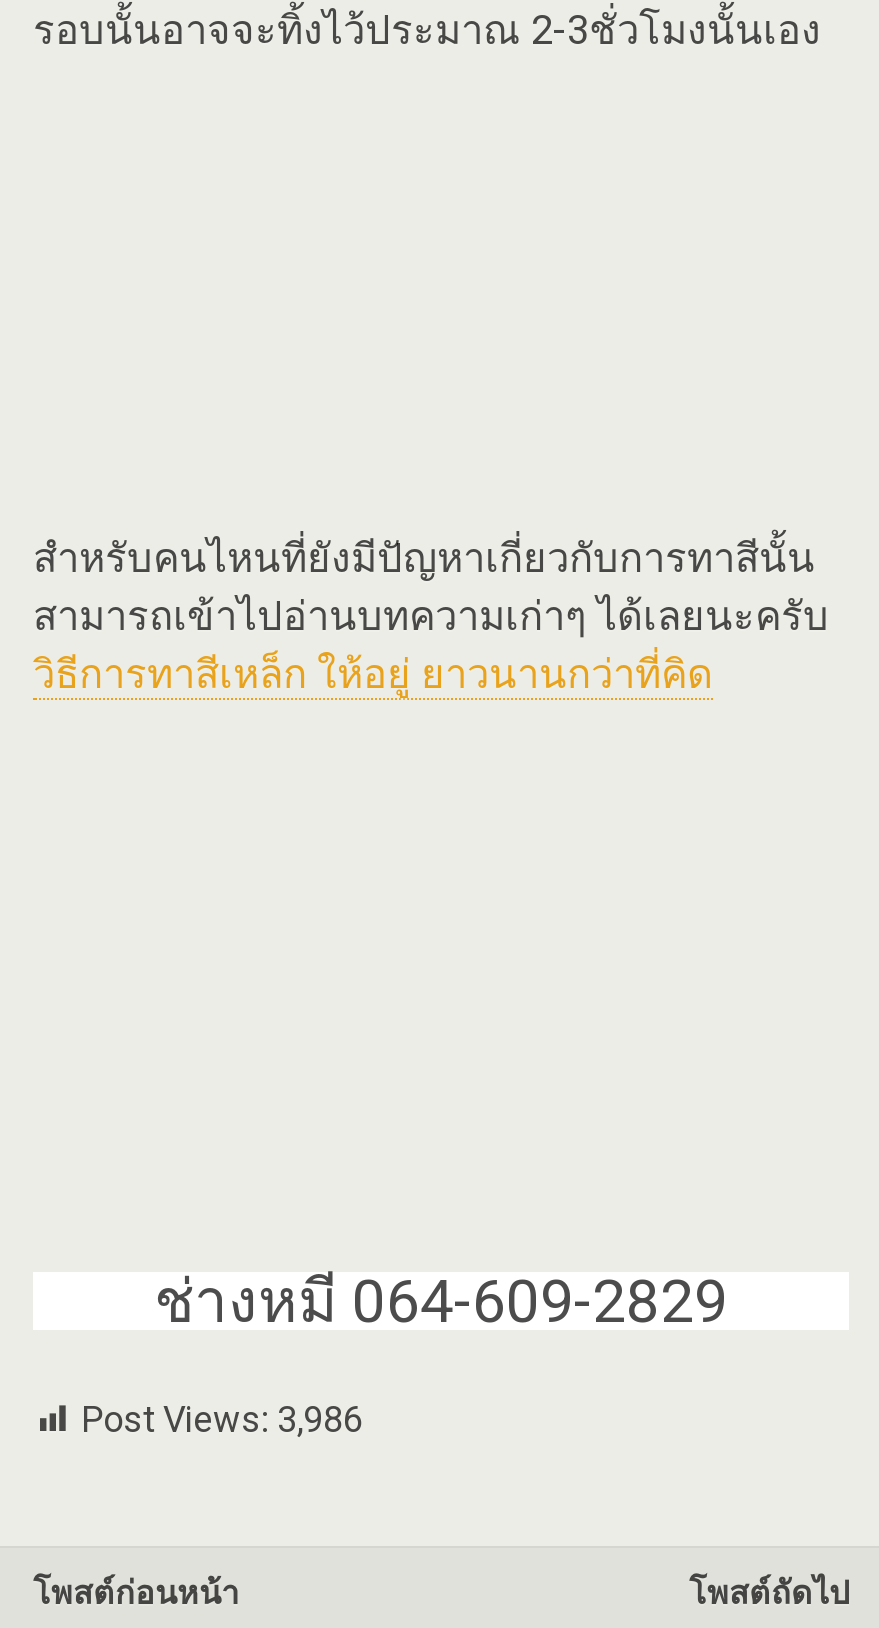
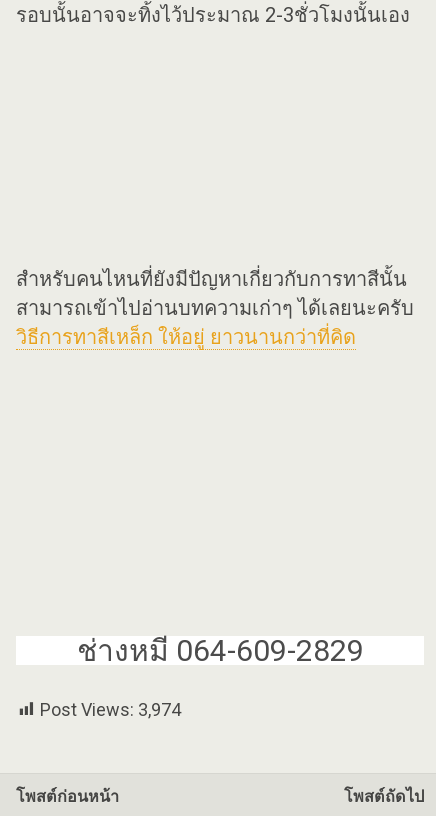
- Post Views: 3,986
+ Post Views: 3,974
